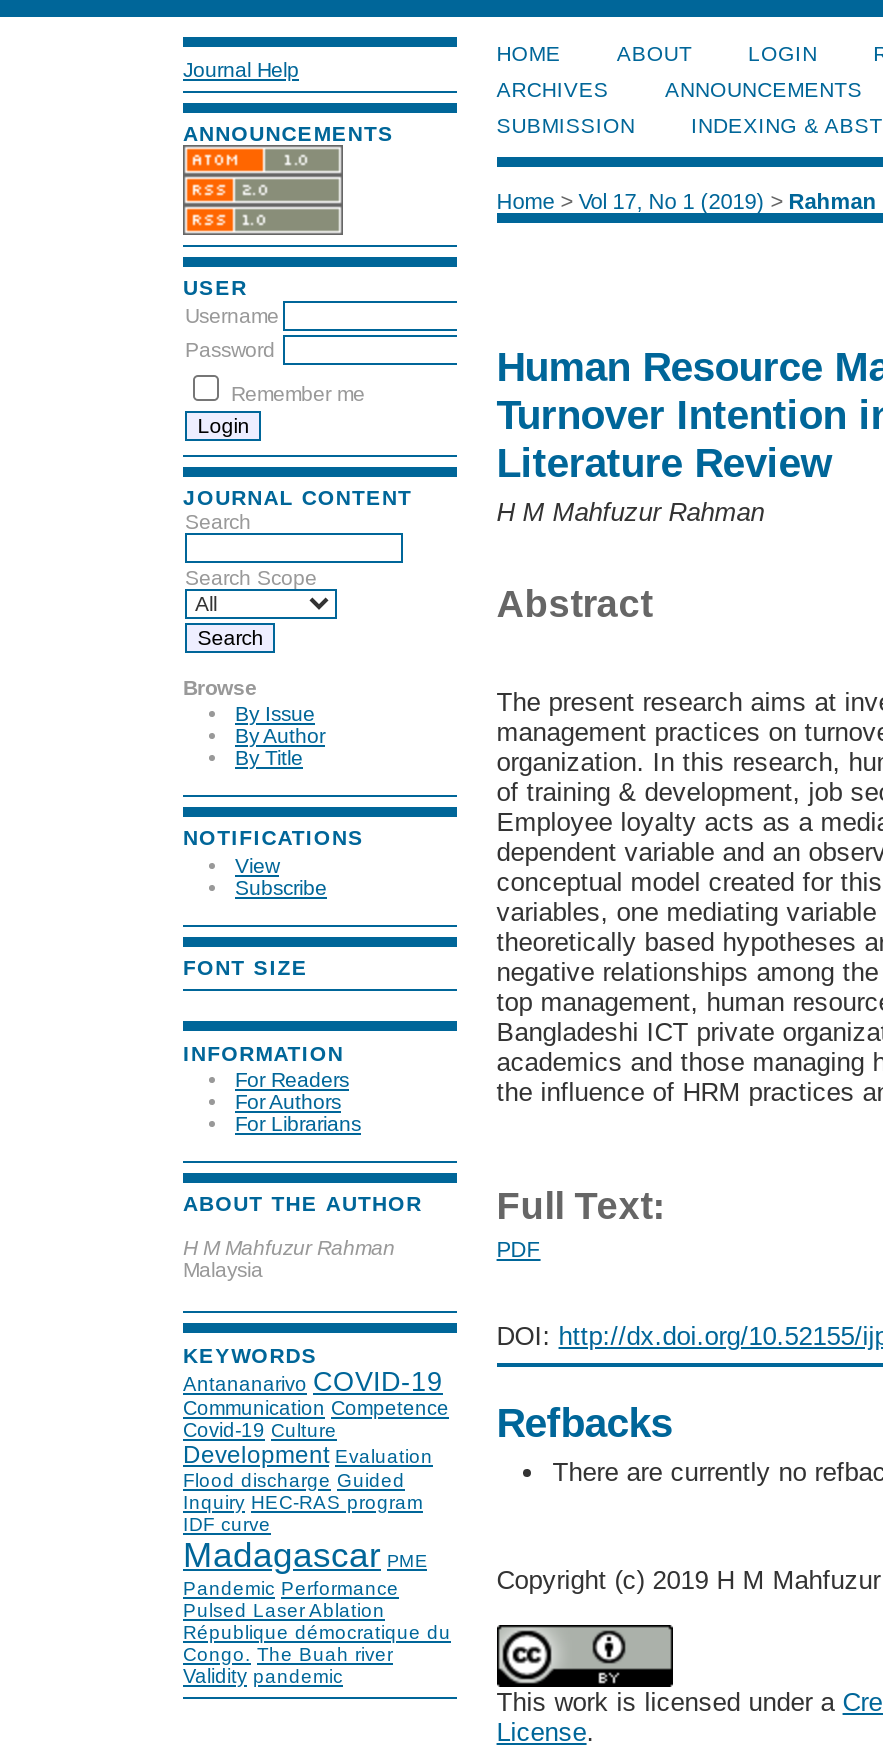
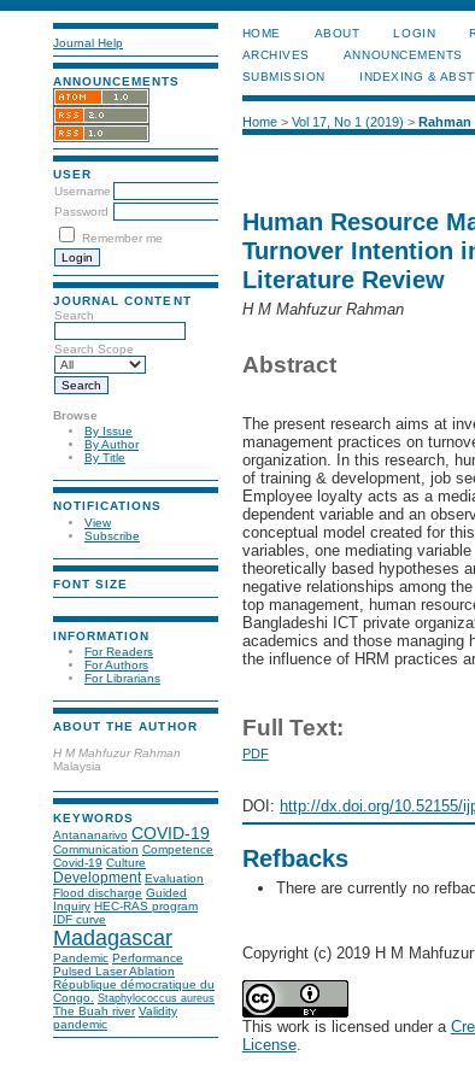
- Madagascar PME
+ Madagascar

- Congo. The Buah river
- Validity pandemic
+ Congo. Staphylococcus aureus
+ The Buah river Validity
+ pandemic
